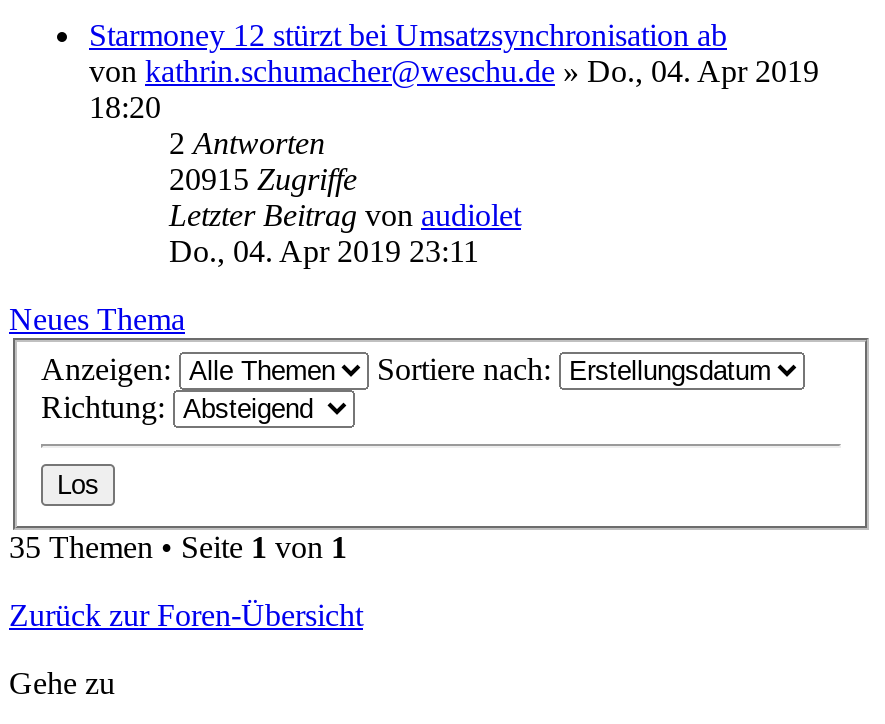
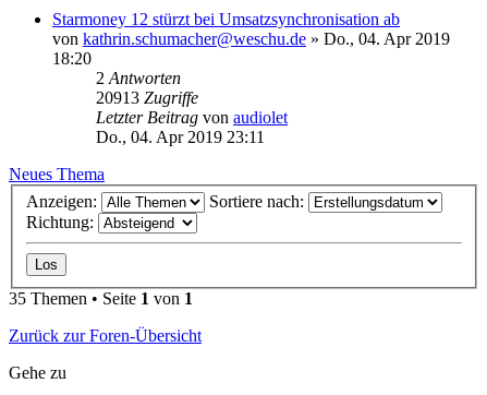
- 20915 Zugriffe
+ 20913 Zugriffe
